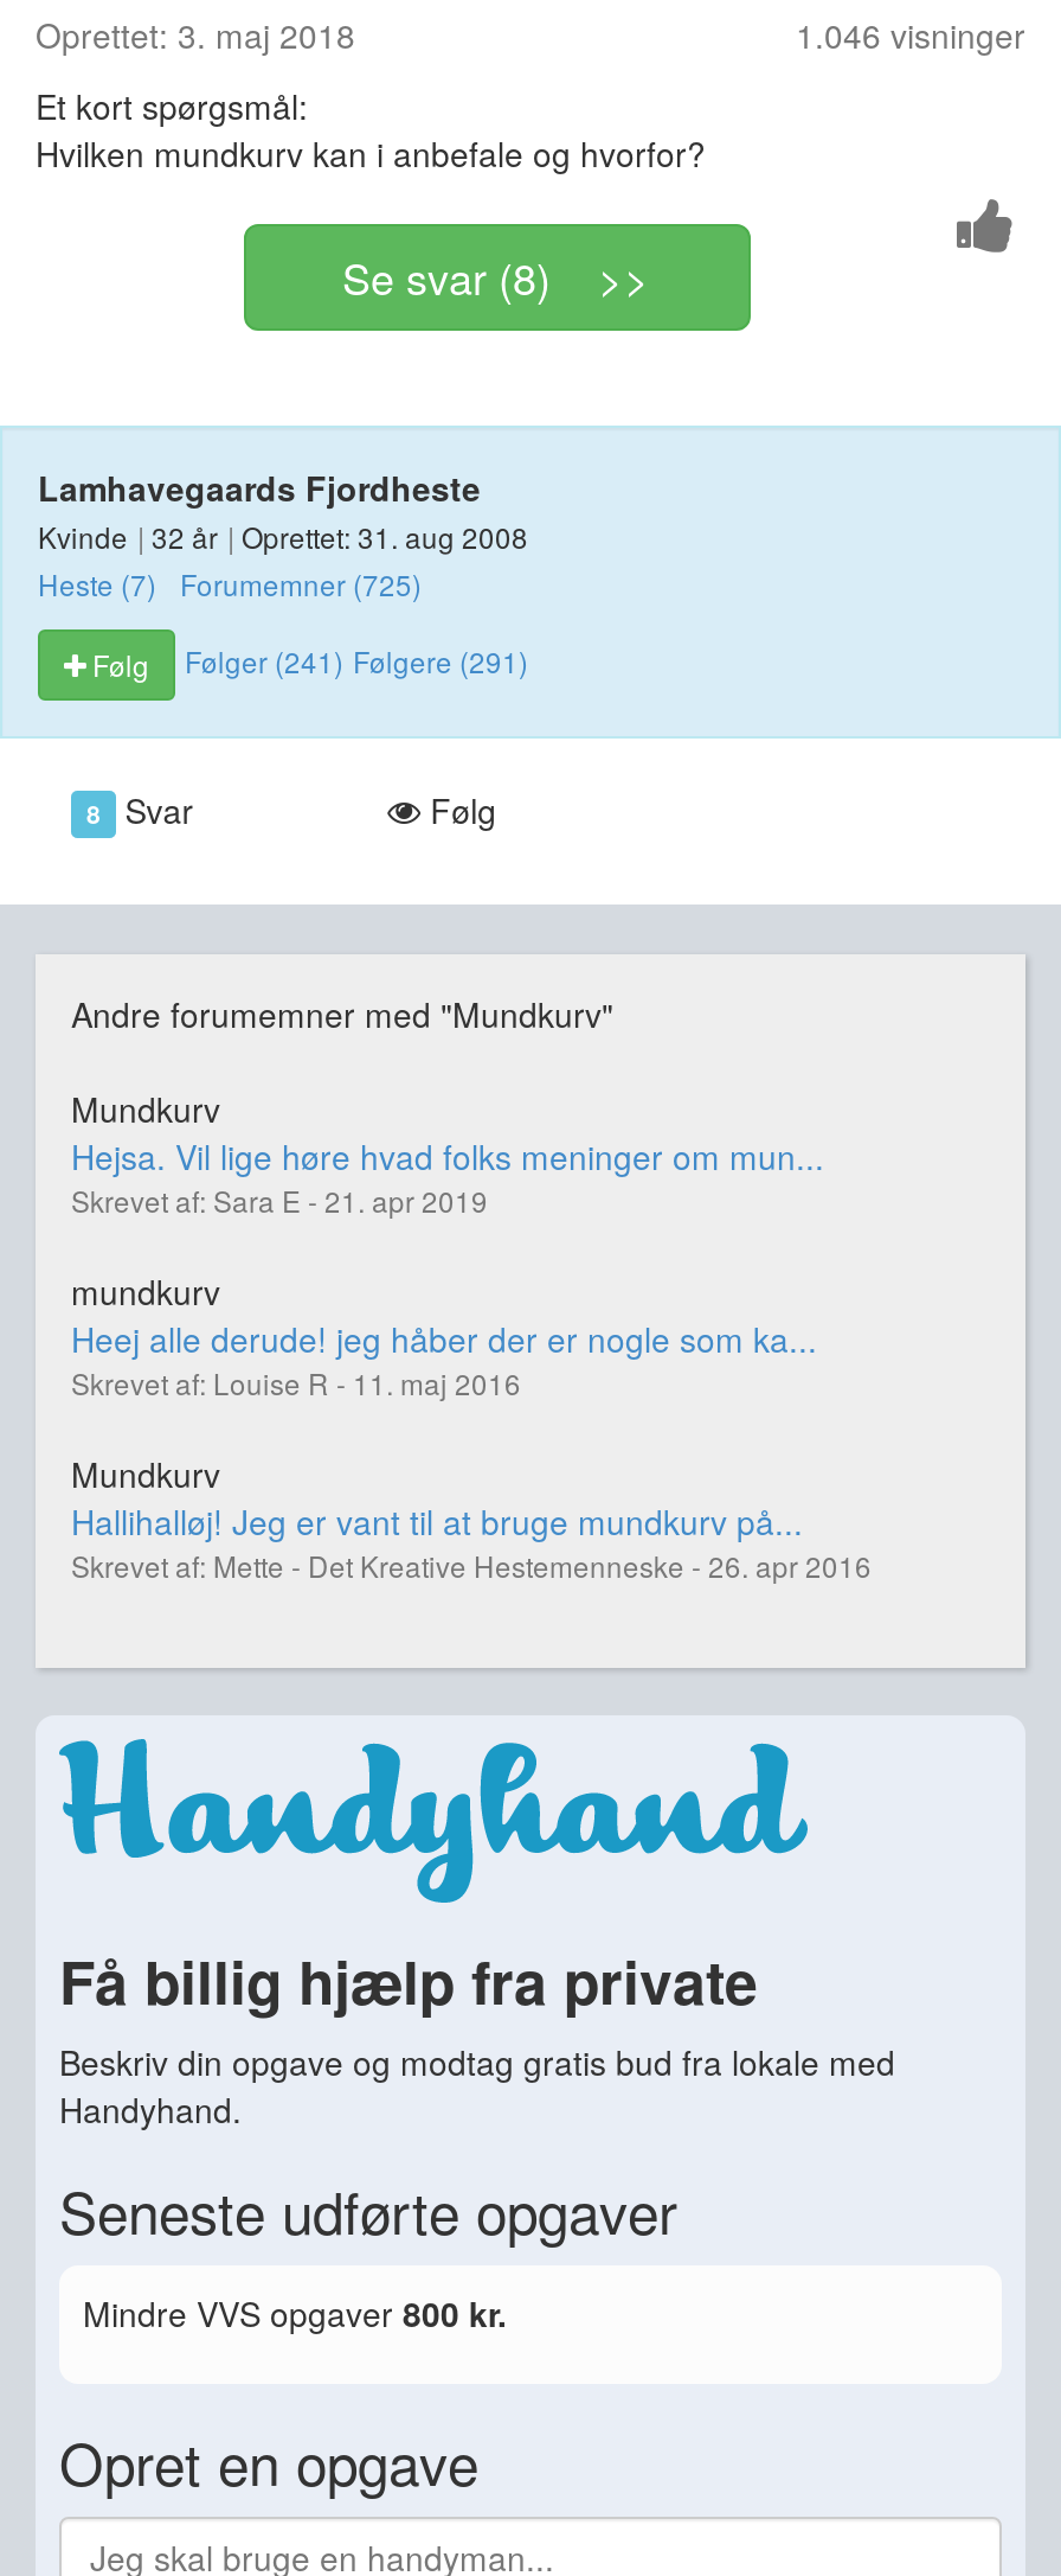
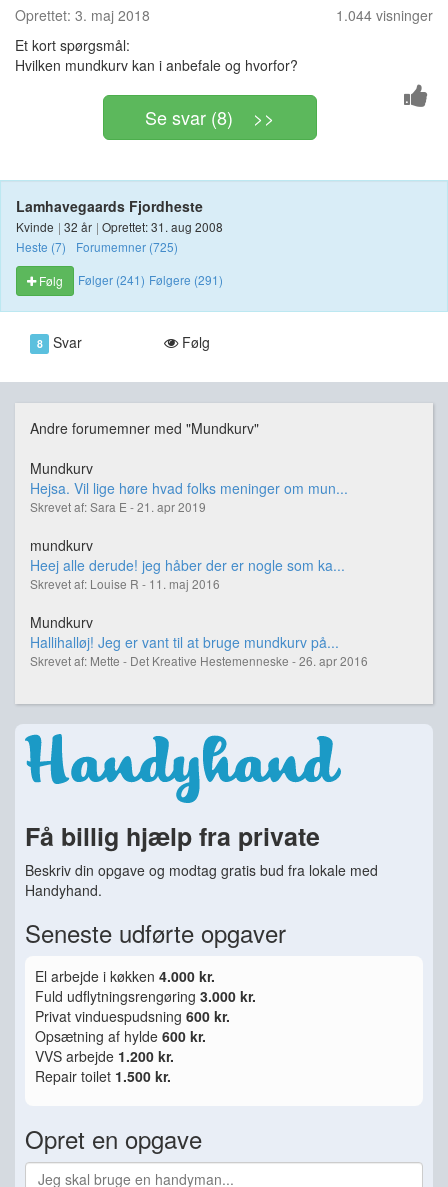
- 1.046 visninger
+ 1.044 visninger

- Mindre VVS opgaver 800 kr.
+ El arbejde i køkken 4.000 kr.
+ Fuld udflytningsrengøring 3.000 kr.
+ Privat vinduespudsning 600 kr.
+ Opsætning af hylde 600 kr.
+ VVS arbejde 1.200 kr.
+ Repair toilet 1.500 kr.
